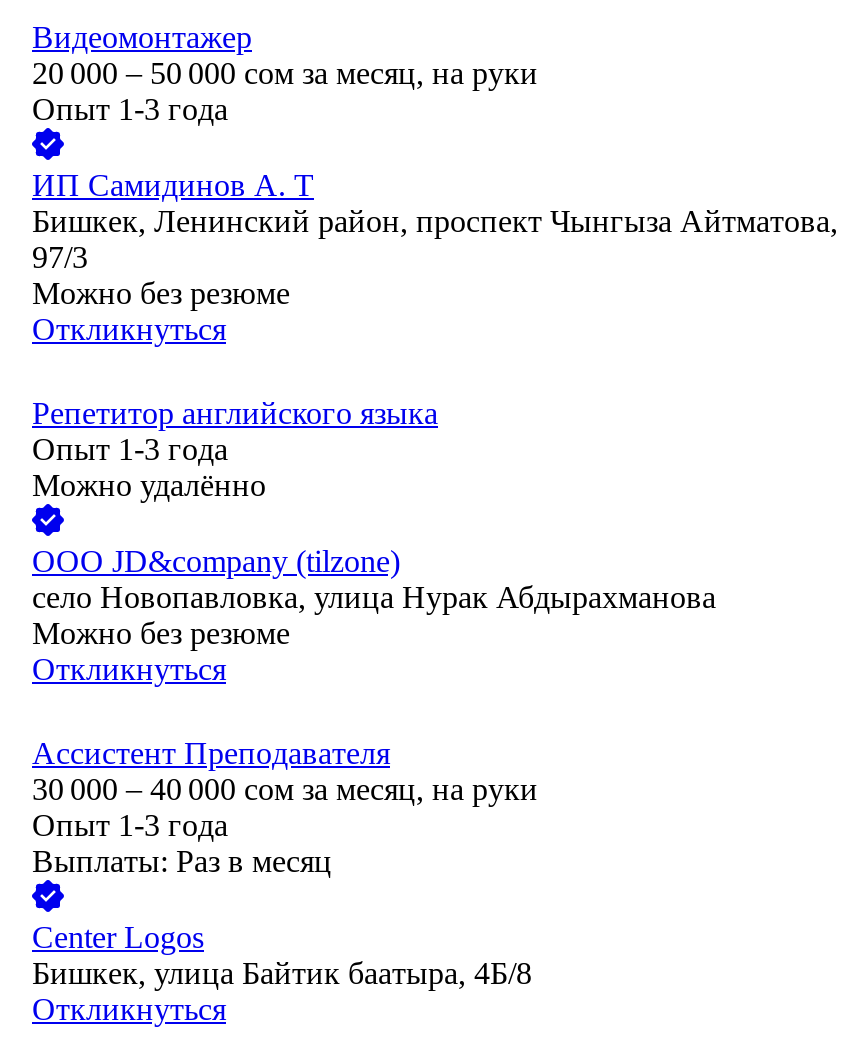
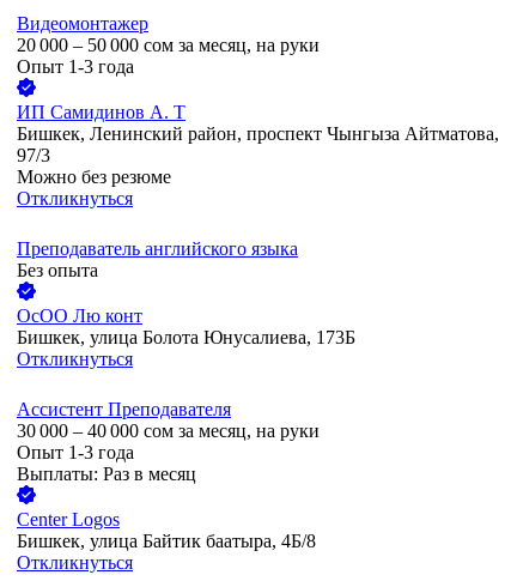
- Репетитор английского языка
- Опыт 1-3 года
- Можно удалённо
+ Преподаватель английского языка
+ Без опыта

- ООО JD&company (tilzone)
- село Новопавловка, улица Нурак Абдырахманова
- Можно без резюме
+ ОсОО Лю конт
+ Бишкек, улица Болота Юнусалиева, 173Б
